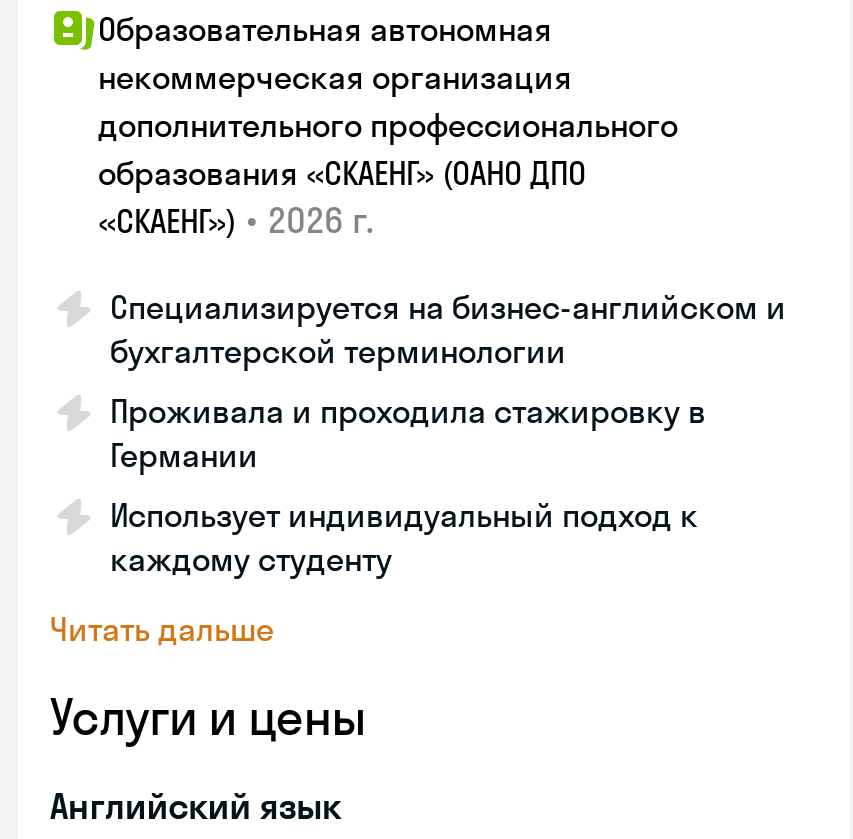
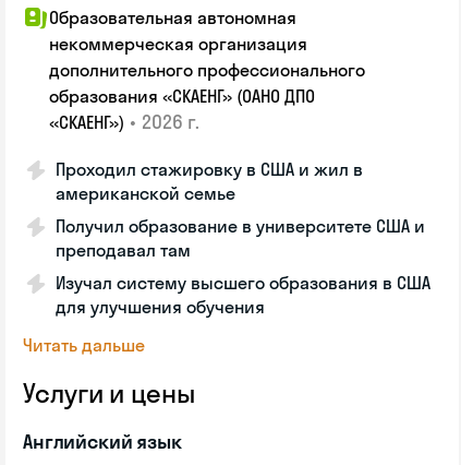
- Специализируется на бизнес-английском и
- бухгалтерской терминологии
+ Проходил стажировку в США и жил в
+ американской семье

- Проживала и проходила стажировку в
- Германии
+ Получил образование в университете США и
+ преподавал там

- Использует индивидуальный подход к
- каждому студенту
+ Изучал систему высшего образования в США
+ для улучшения обучения
